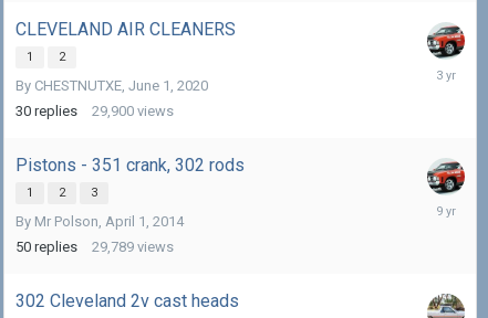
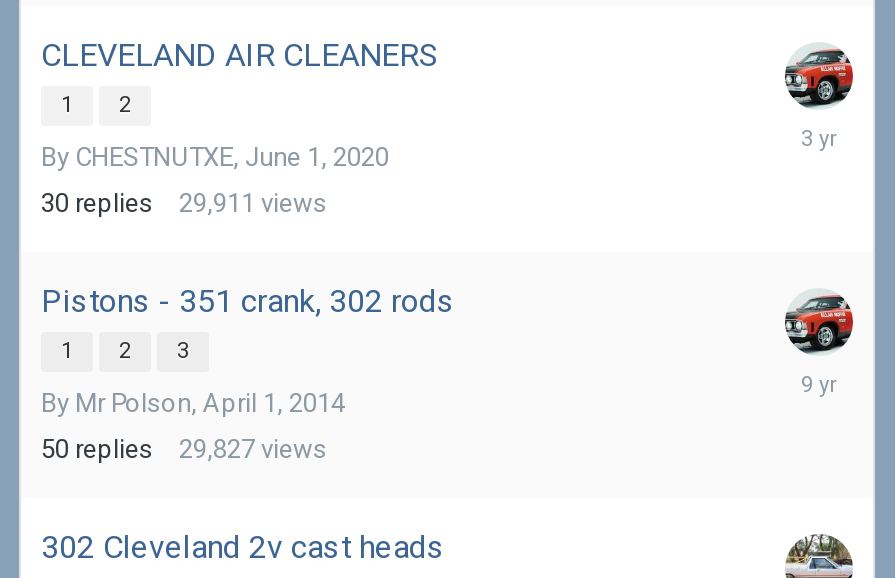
- 30 replies 29,900 views
+ 30 replies 29,911 views

- 50 replies 29,789 views
+ 50 replies 29,827 views
